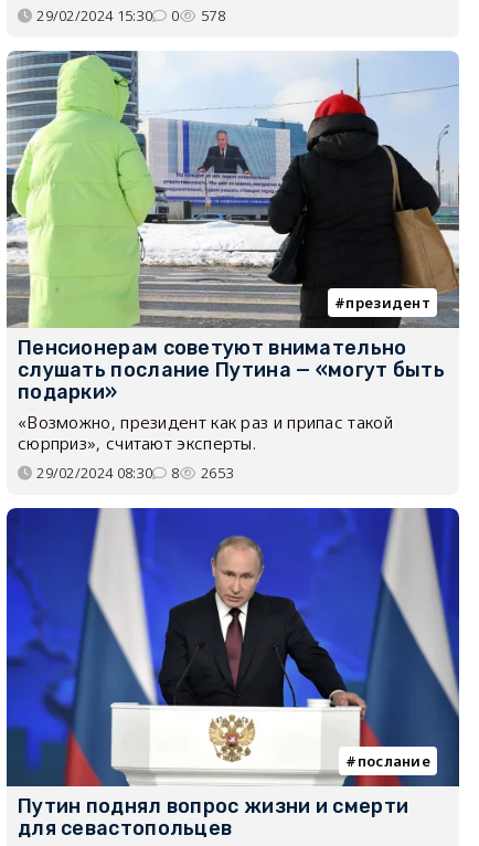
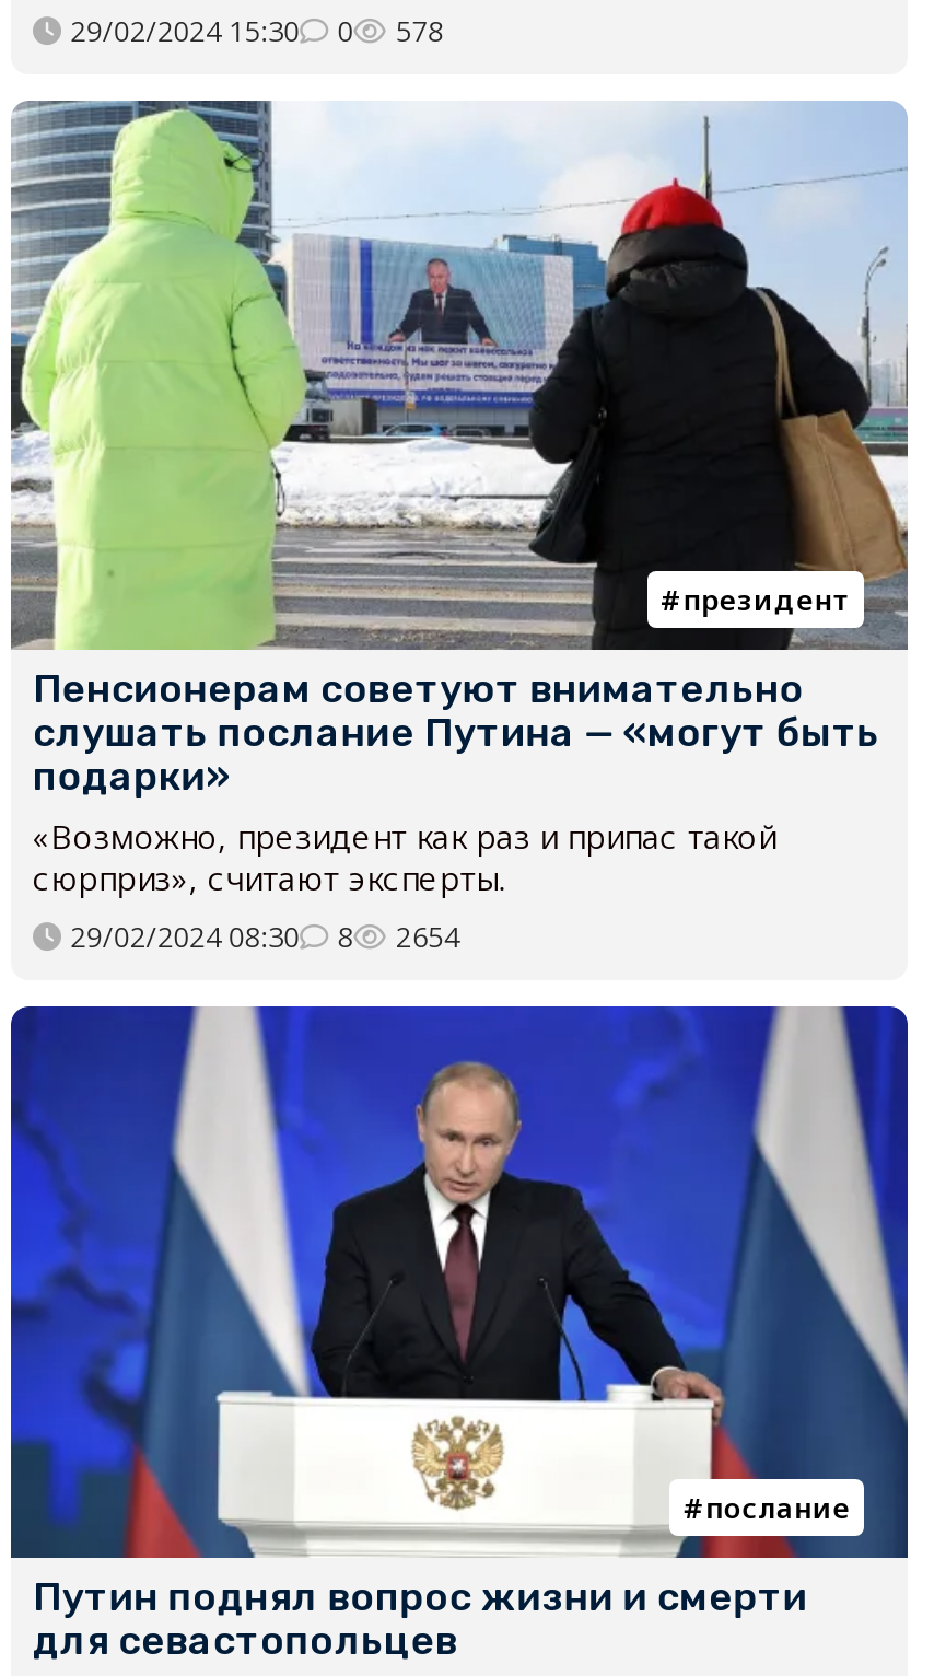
- 29/02/2024 08:30 8 2653
+ 29/02/2024 08:30 8 2654
